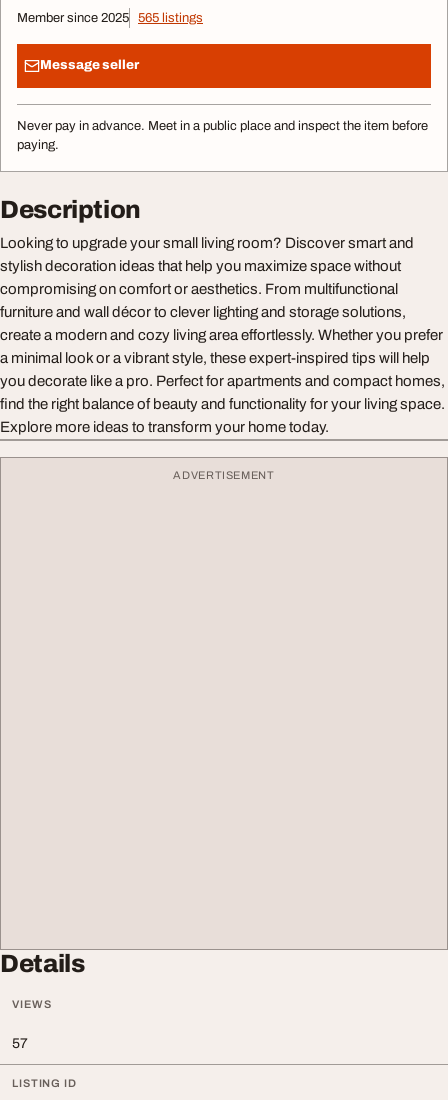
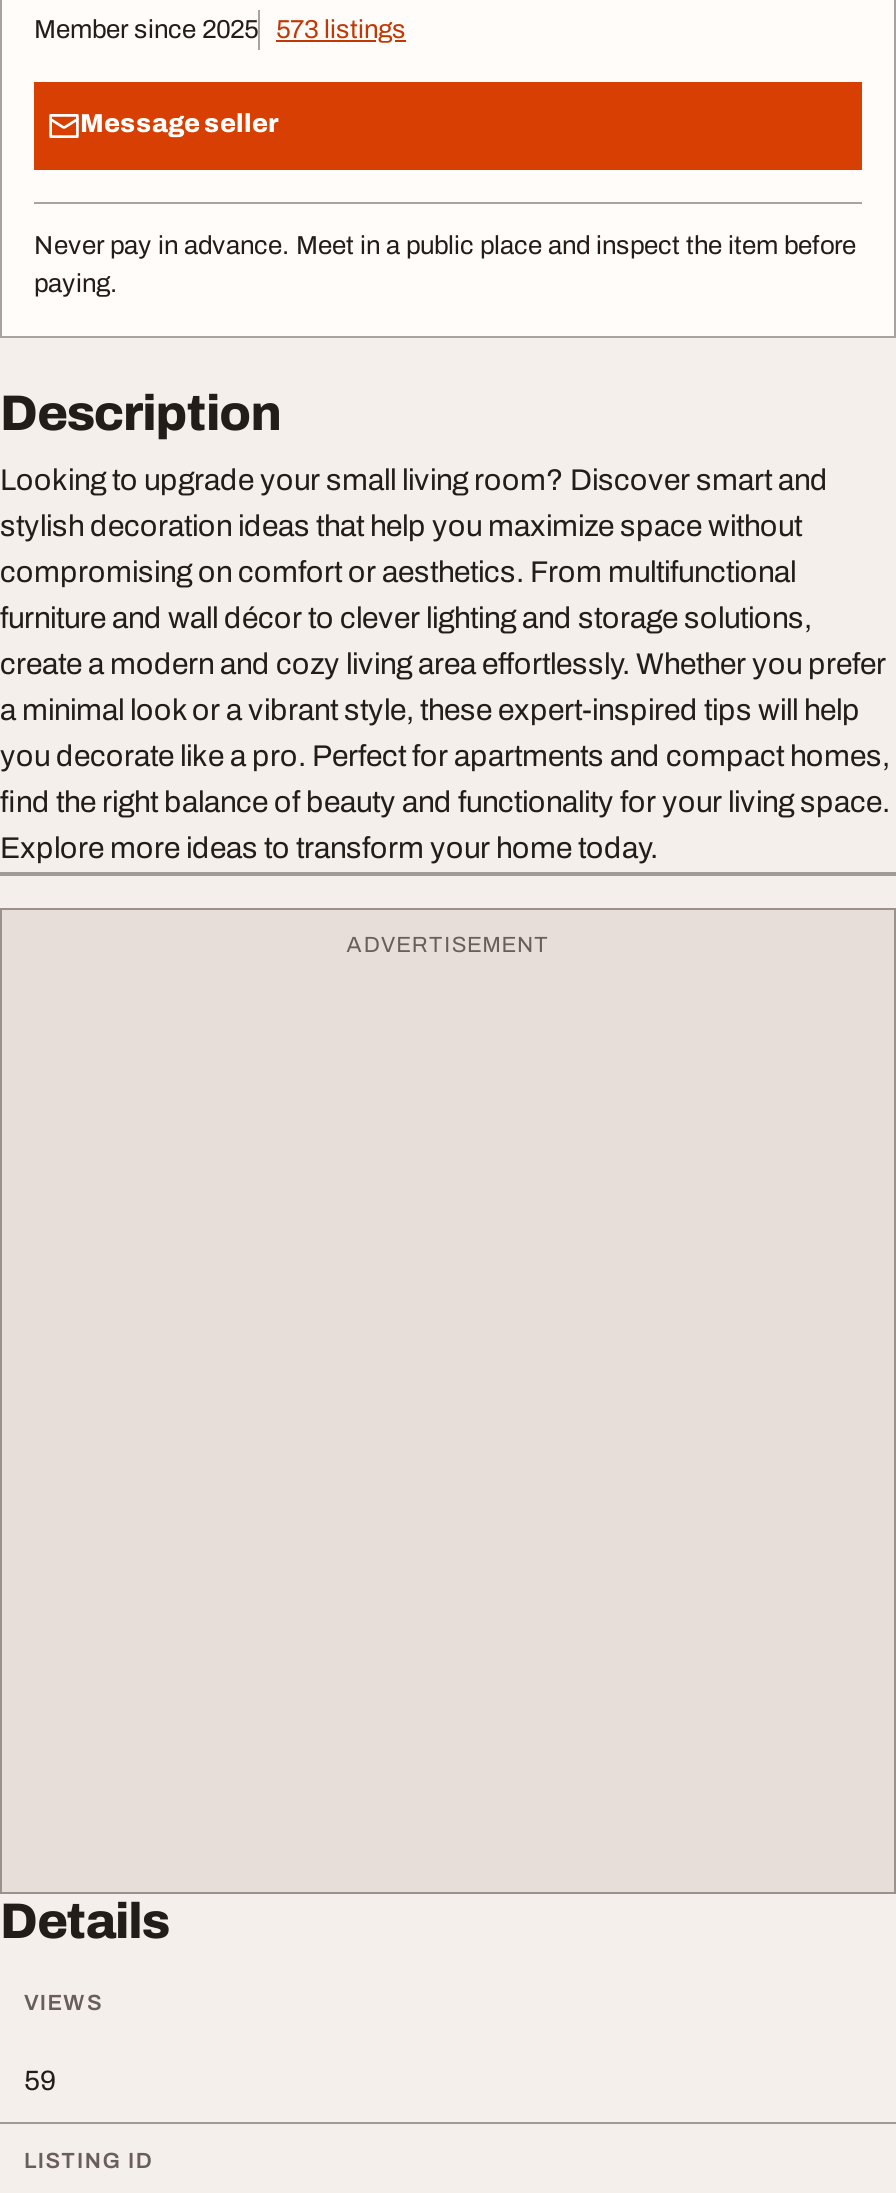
- Member since 2025 565 listings
+ Member since 2025 573 listings

- 57
+ 59
